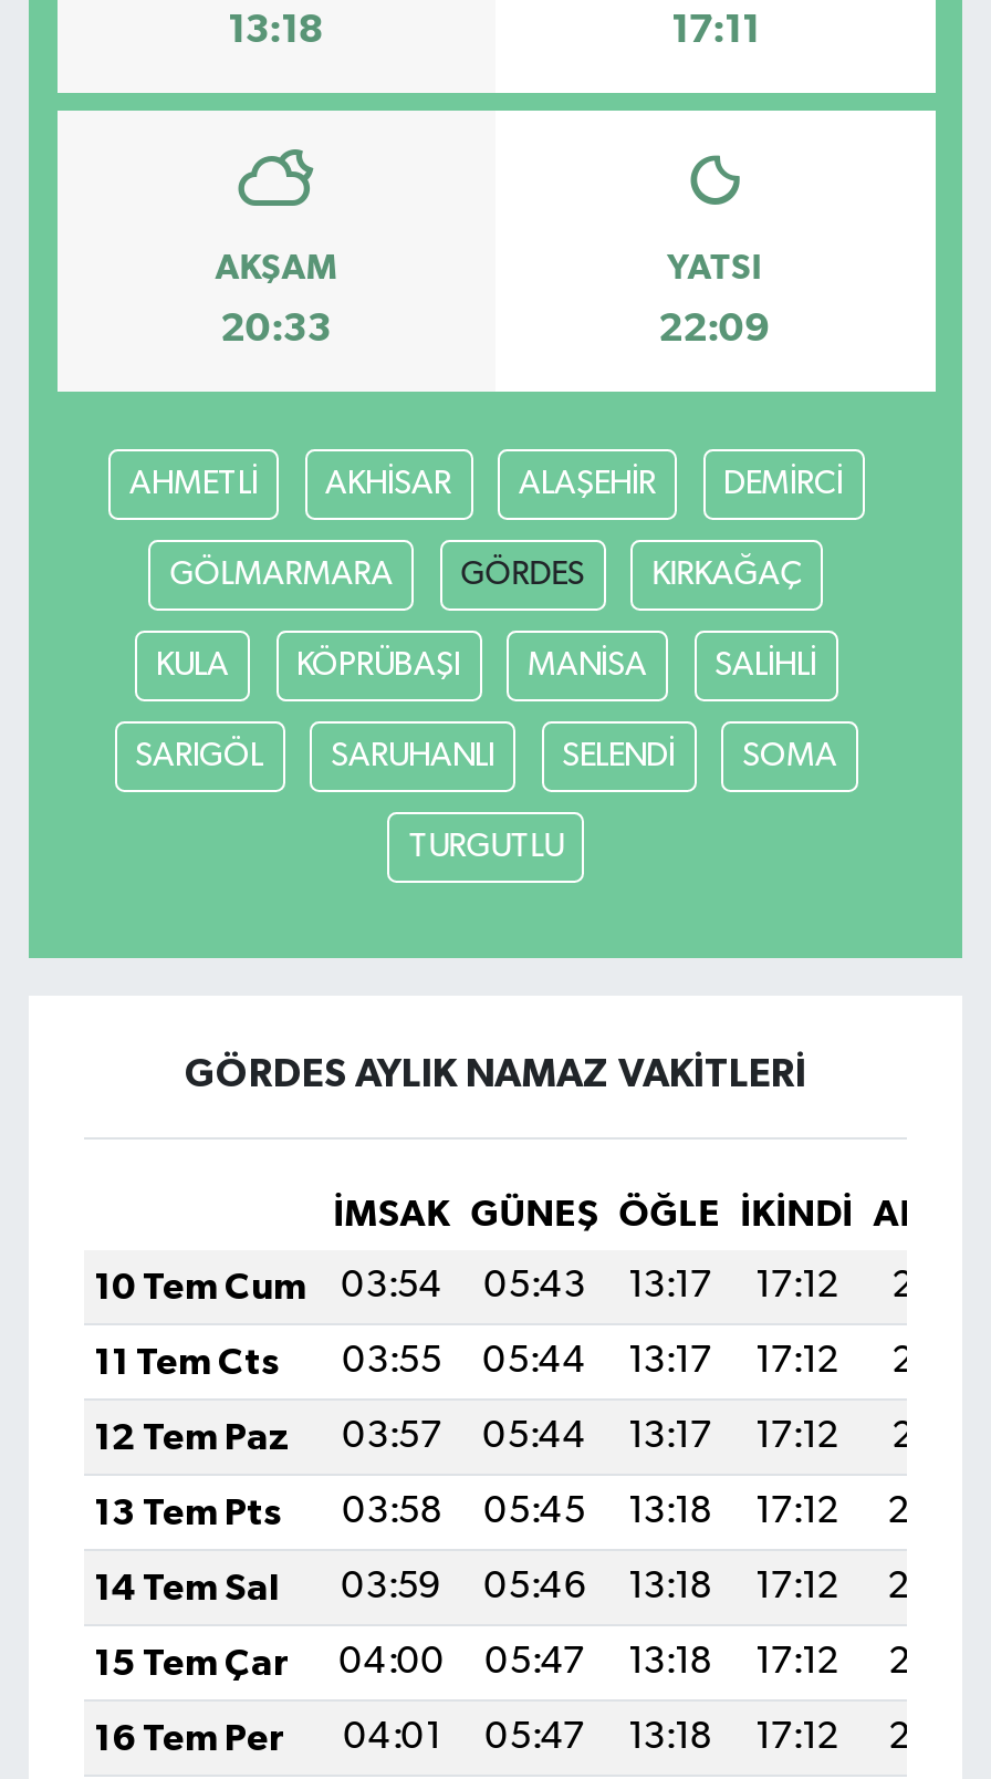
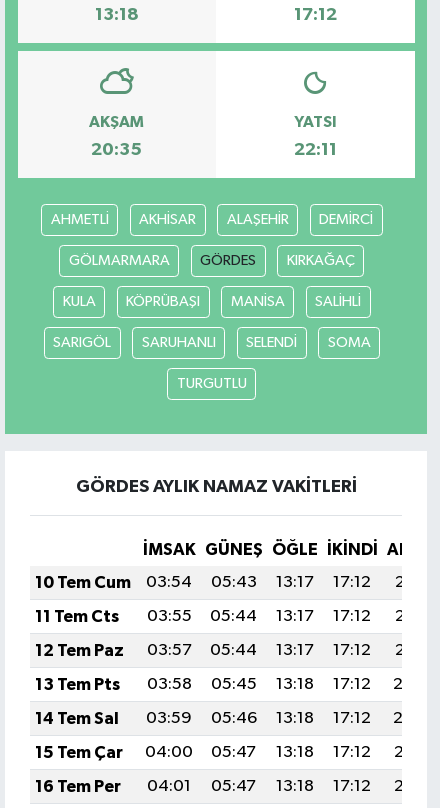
- 17:11
+ 17:12

- 20:33
+ 20:35

- 22:09
+ 22:11
